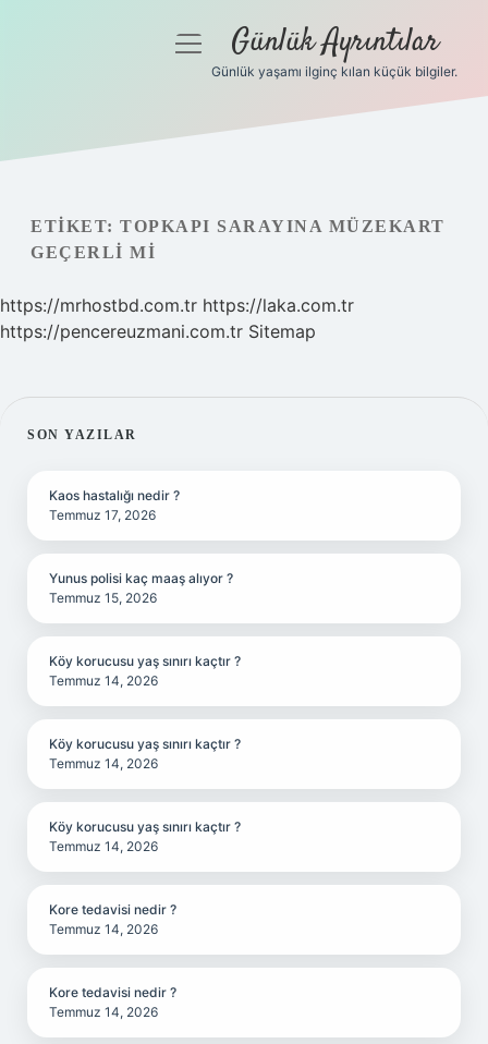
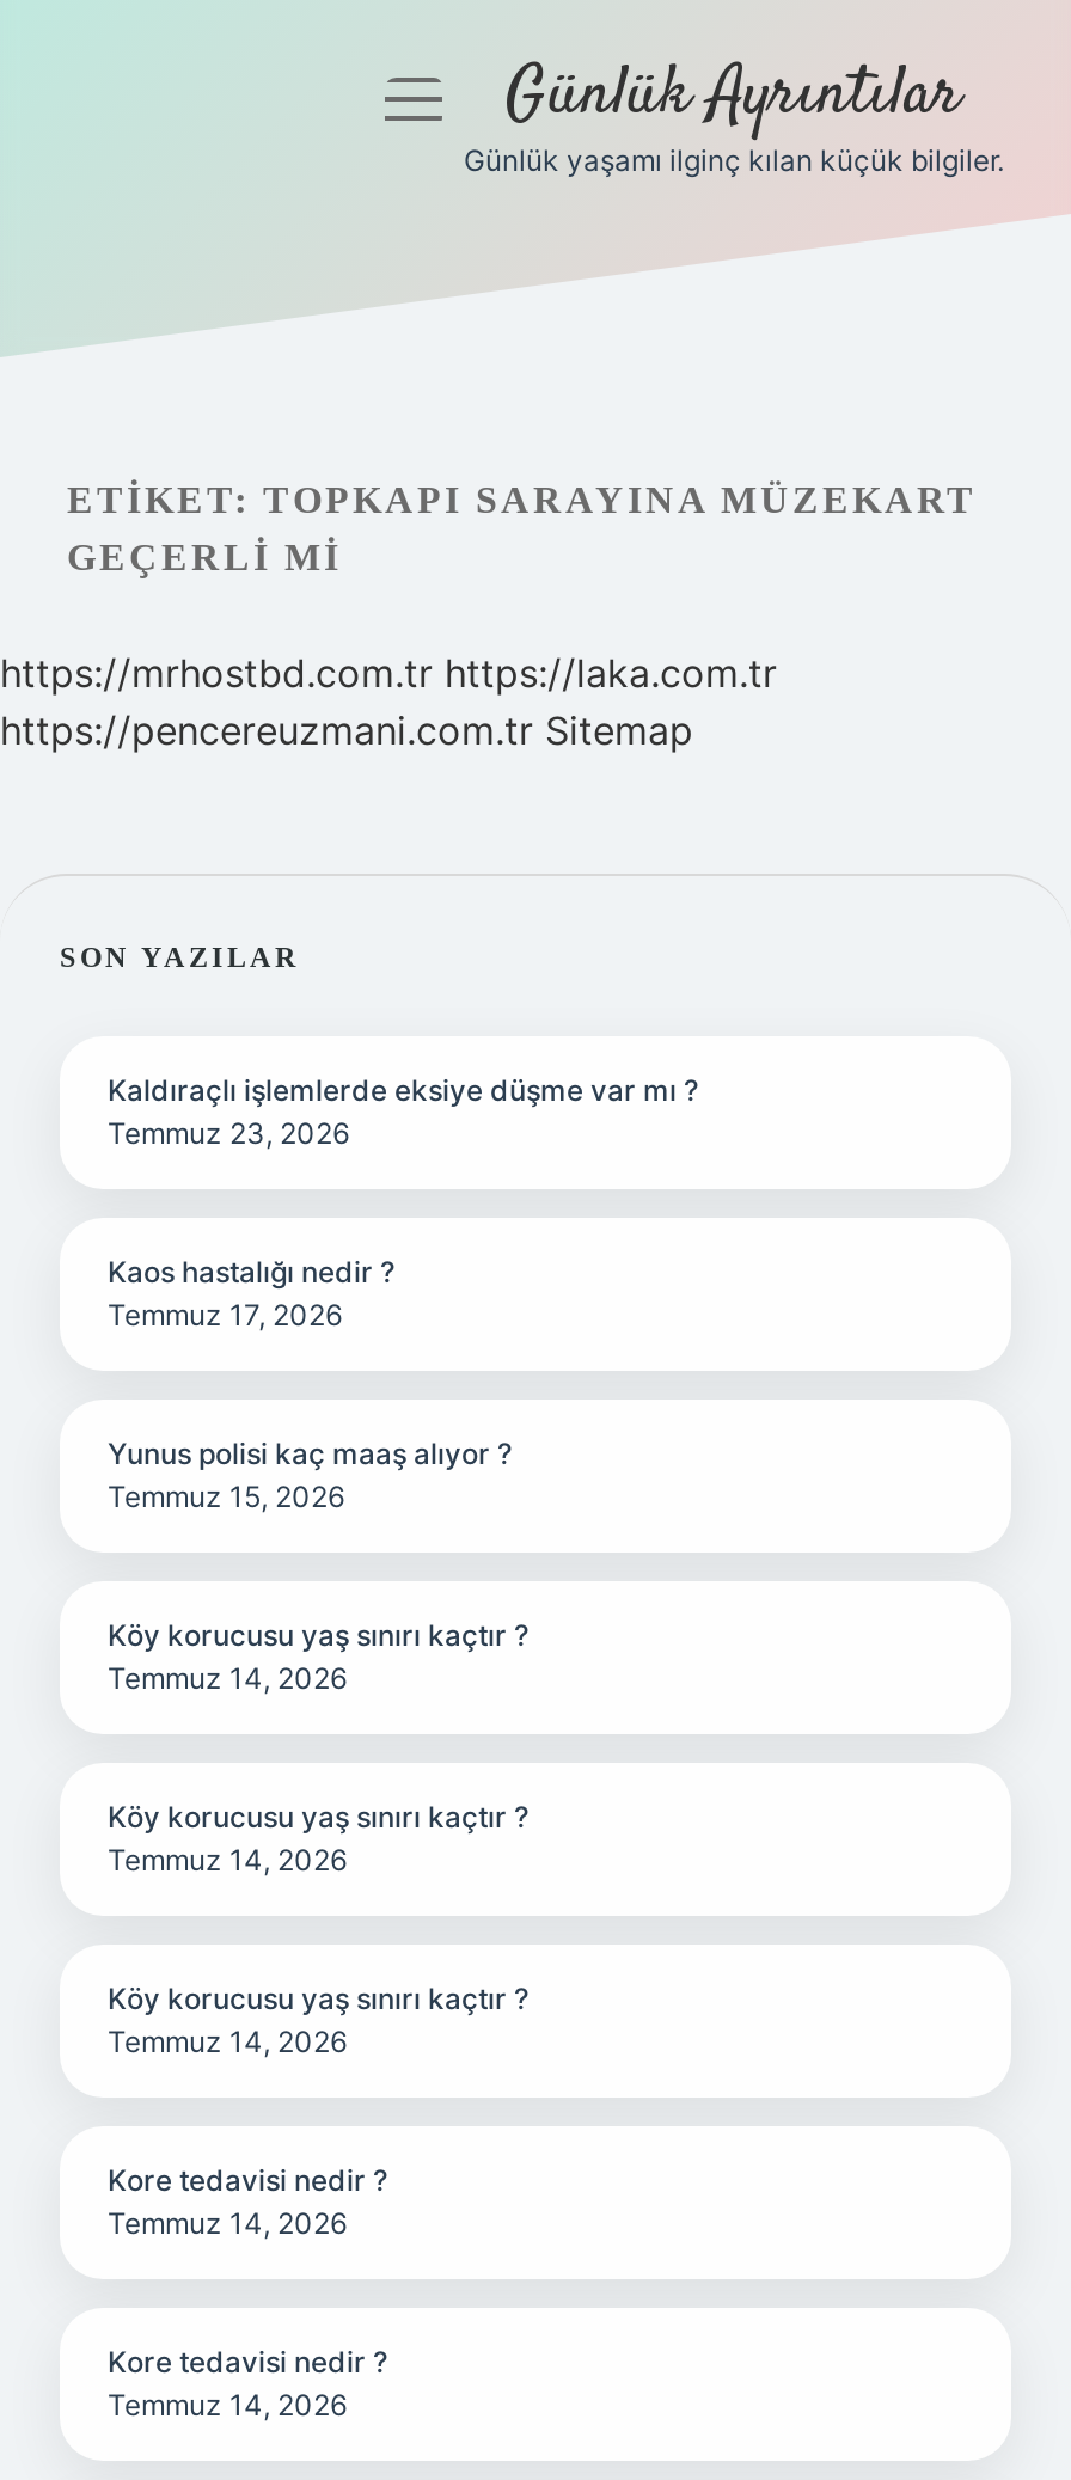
+ Kaldıraçlı işlemlerde eksiye düşme var mı ?
+ Temmuz 23, 2026
